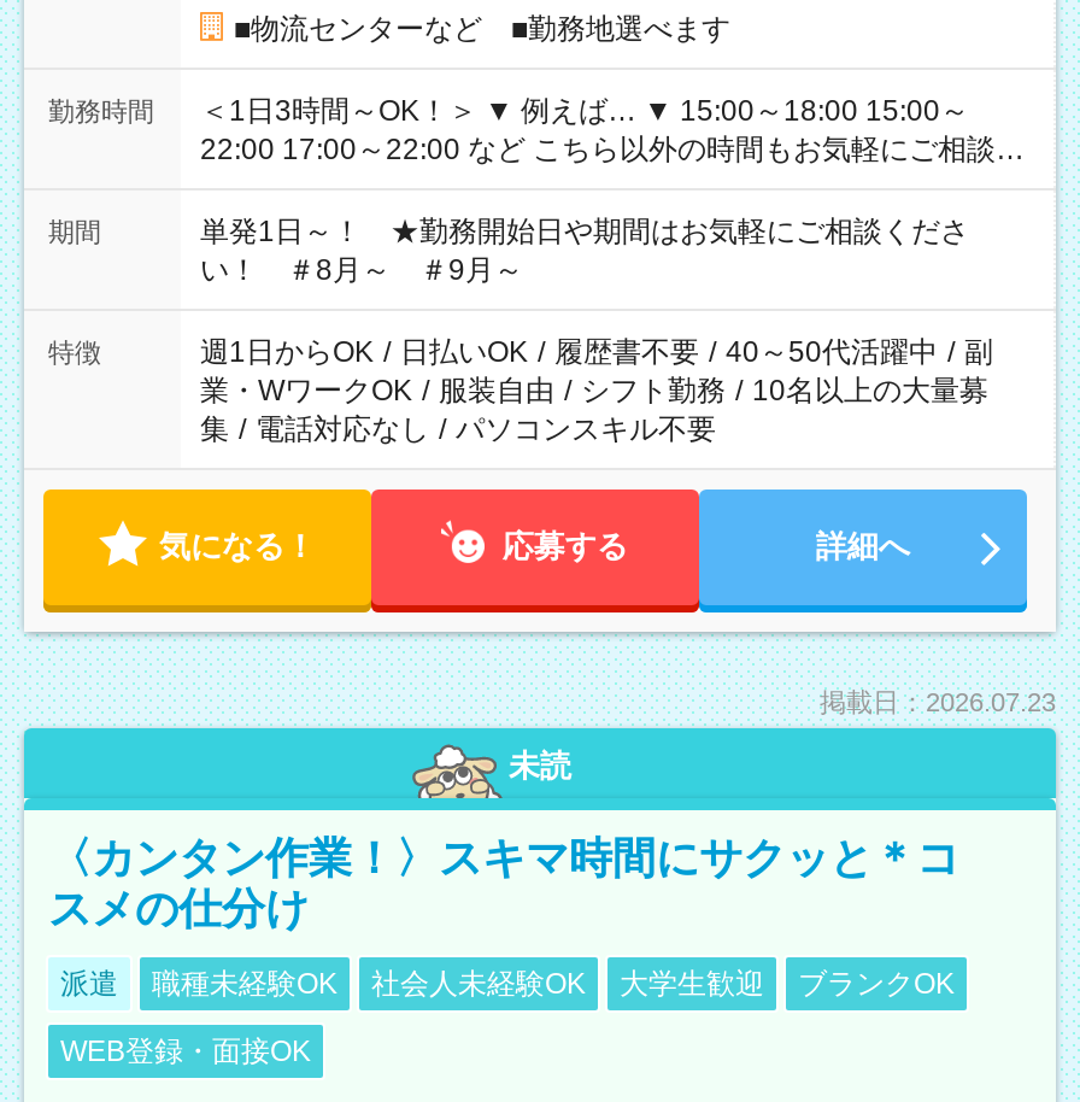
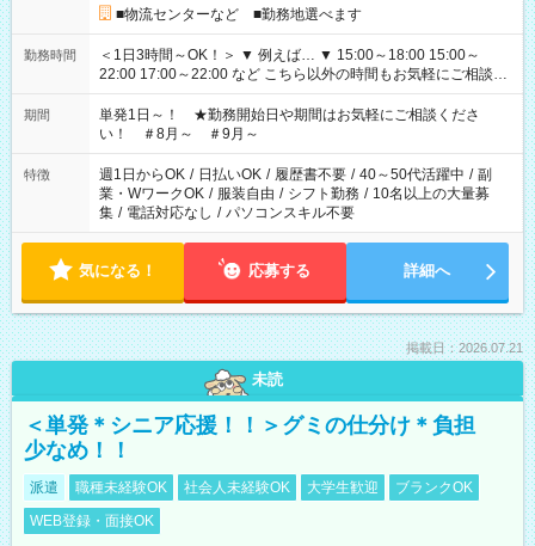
- 掲載日：2026.07.23
+ 掲載日：2026.07.21

- 〈カンタン作業！〉スキマ時間にサクッと＊コ
- スメの仕分け
+ ＜単発＊シニア応援！！＞グミの仕分け＊負担
+ 少なめ！！
